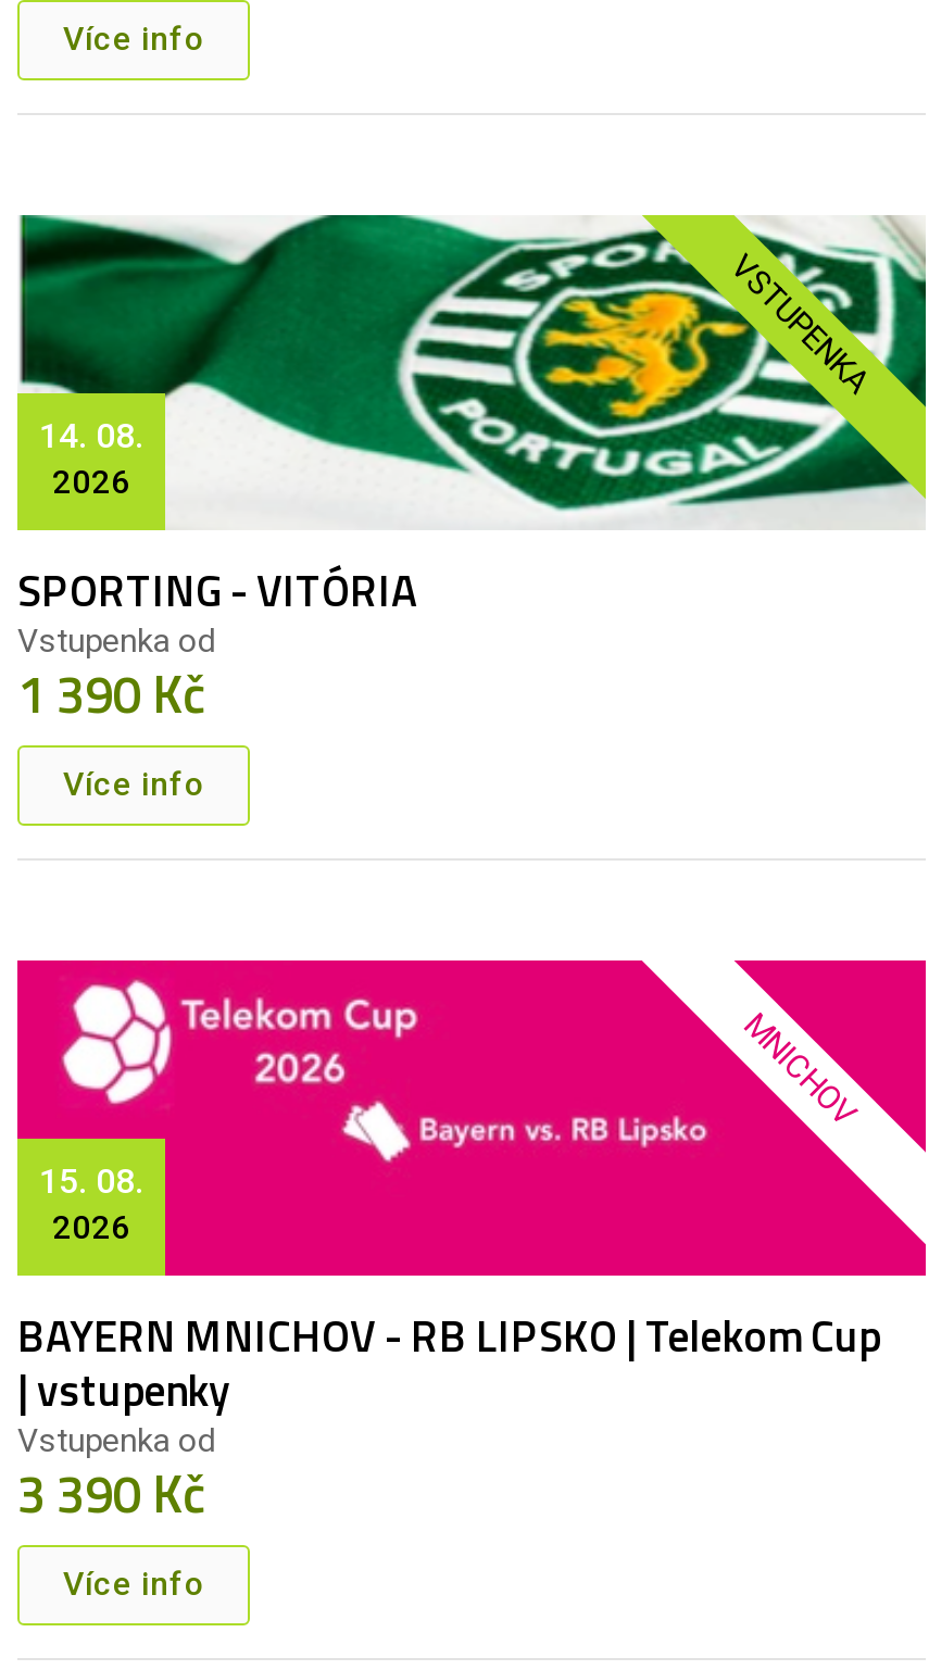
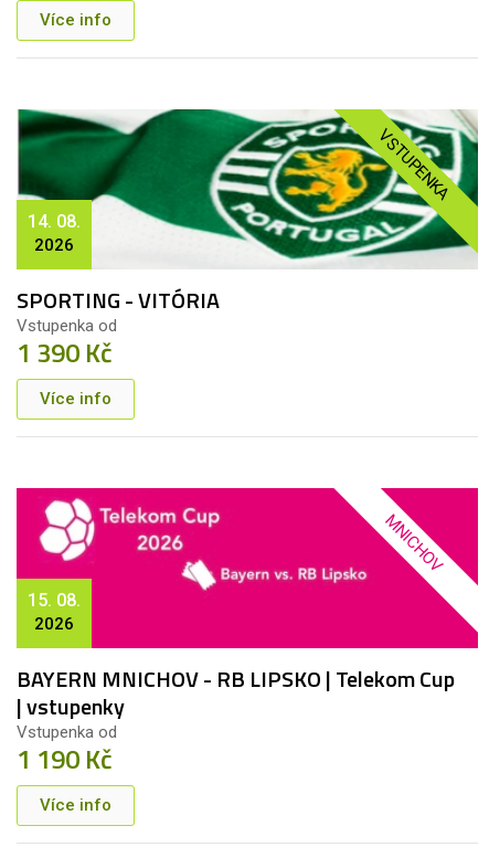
- 3 390 Kč
+ 1 190 Kč
